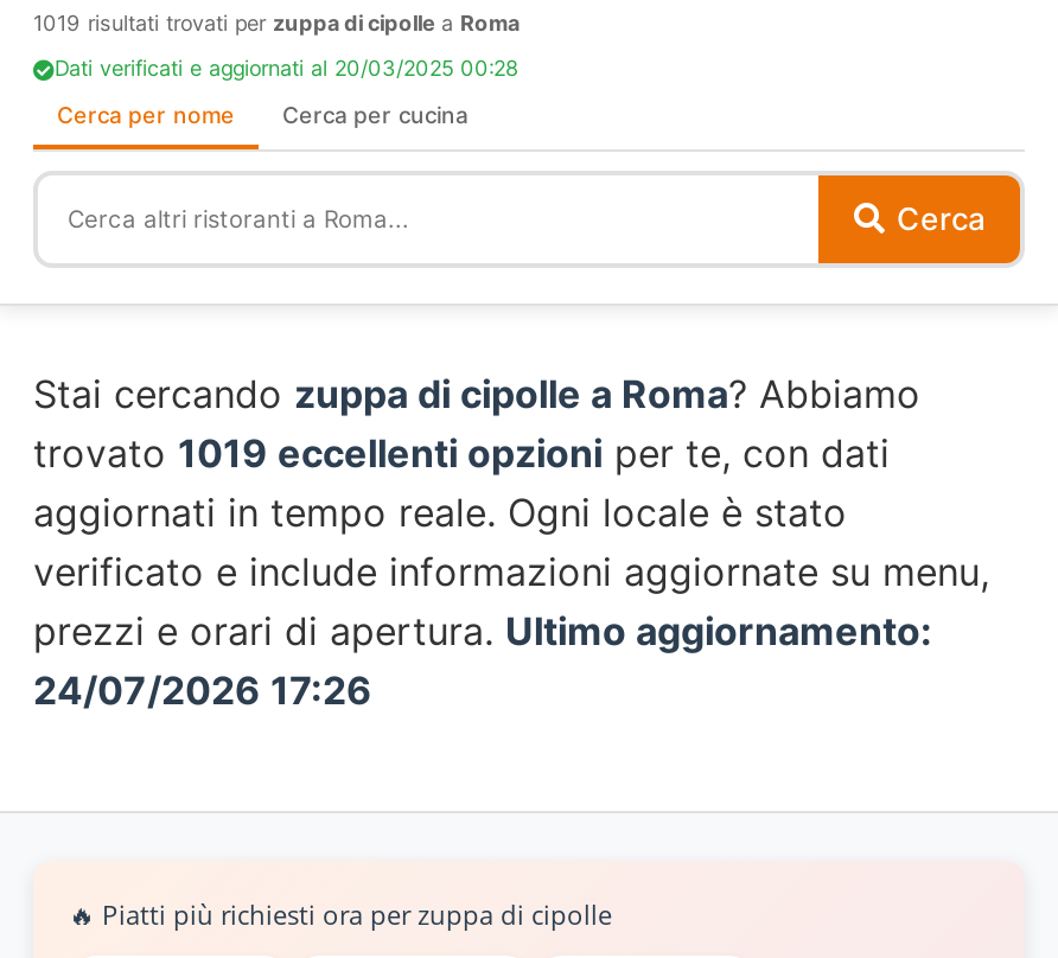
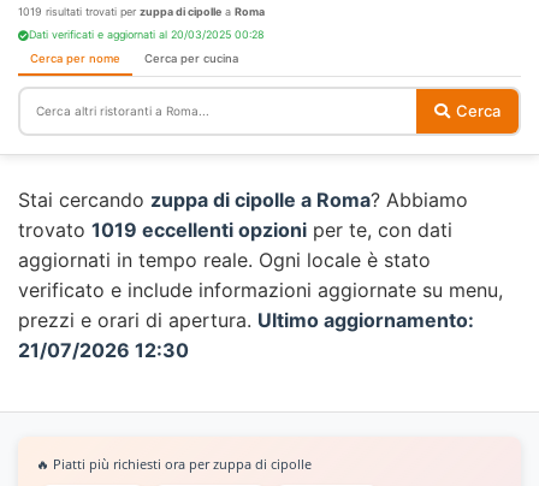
- 24/07/2026 17:26
+ 21/07/2026 12:30
